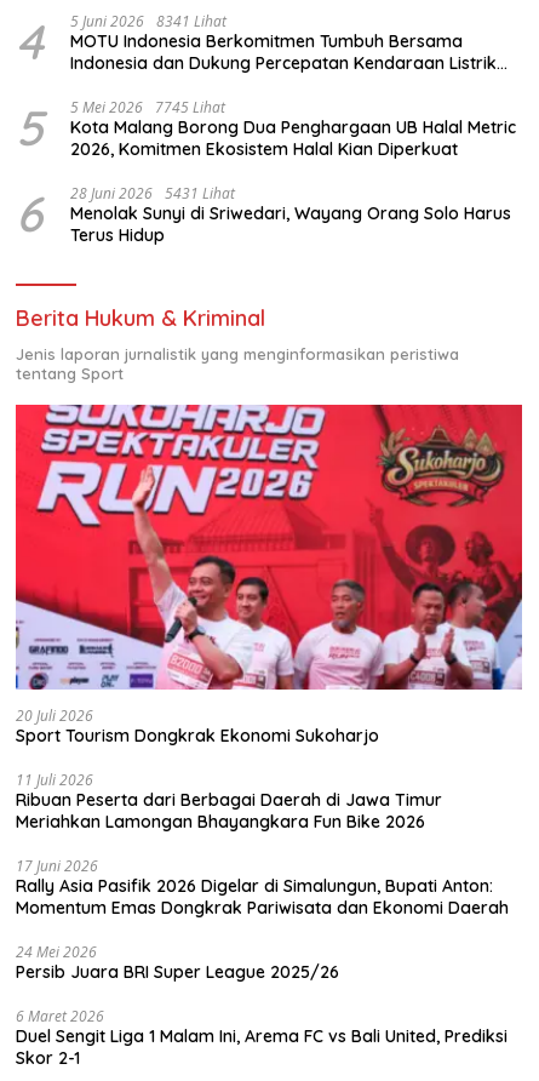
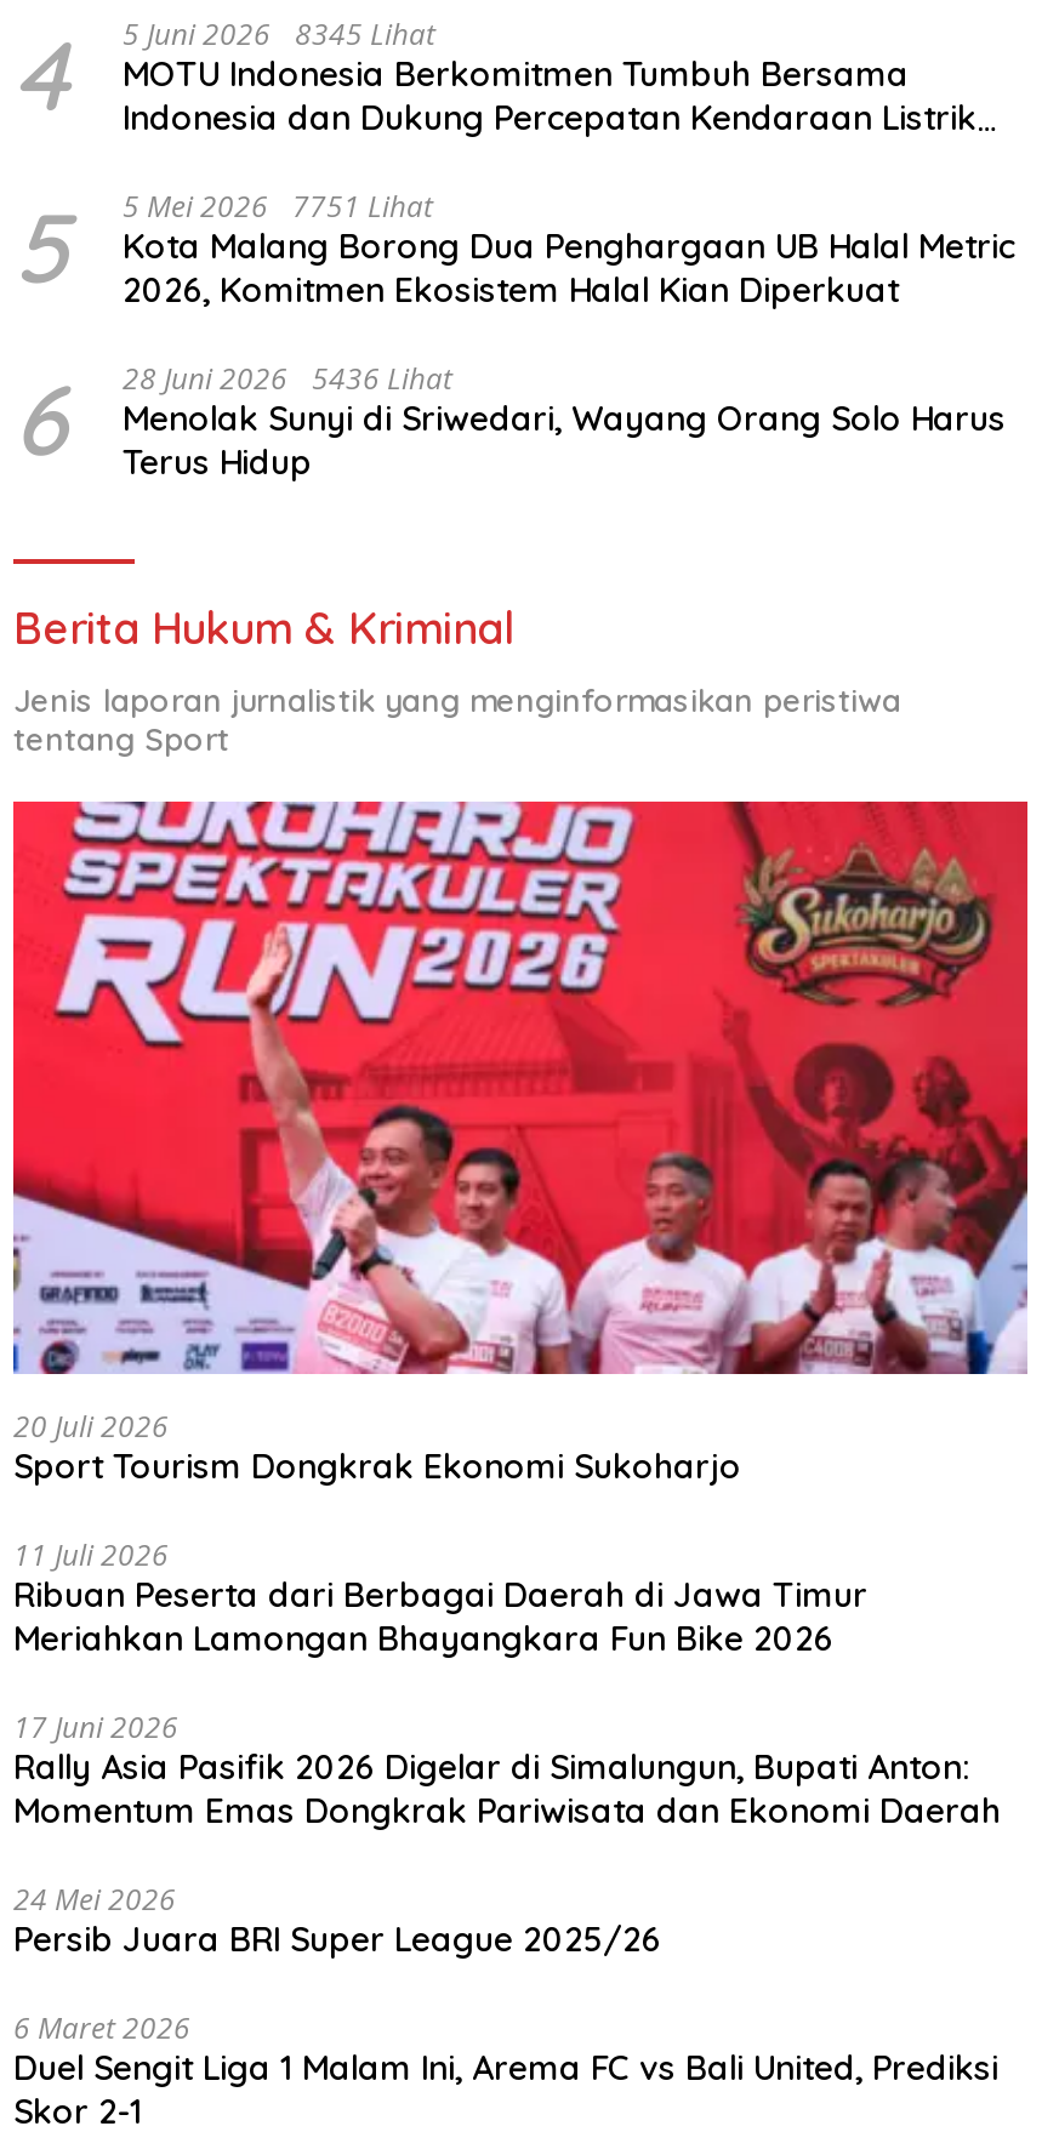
- 4 5 Juni 2026 8341 Lihat MOTU Indonesia Berkomitmen Tumbuh Bersama Indonesia dan Dukung Percepatan Kendaraan Listrik
+ 4 5 Juni 2026 8345 Lihat MOTU Indonesia Berkomitmen Tumbuh Bersama Indonesia dan Dukung Percepatan Kendaraan Listrik

- 5 5 Mei 2026 7745 Lihat Kota Malang Borong Dua Penghargaan UB Halal Metric 2026, Komitmen Ekosistem Halal Kian Diperkuat
+ 5 5 Mei 2026 7751 Lihat Kota Malang Borong Dua Penghargaan UB Halal Metric 2026, Komitmen Ekosistem Halal Kian Diperkuat

- 6 28 Juni 2026 5431 Lihat Menolak Sunyi di Sriwedari, Wayang Orang Solo Harus Terus Hidup
+ 6 28 Juni 2026 5436 Lihat Menolak Sunyi di Sriwedari, Wayang Orang Solo Harus Terus Hidup
